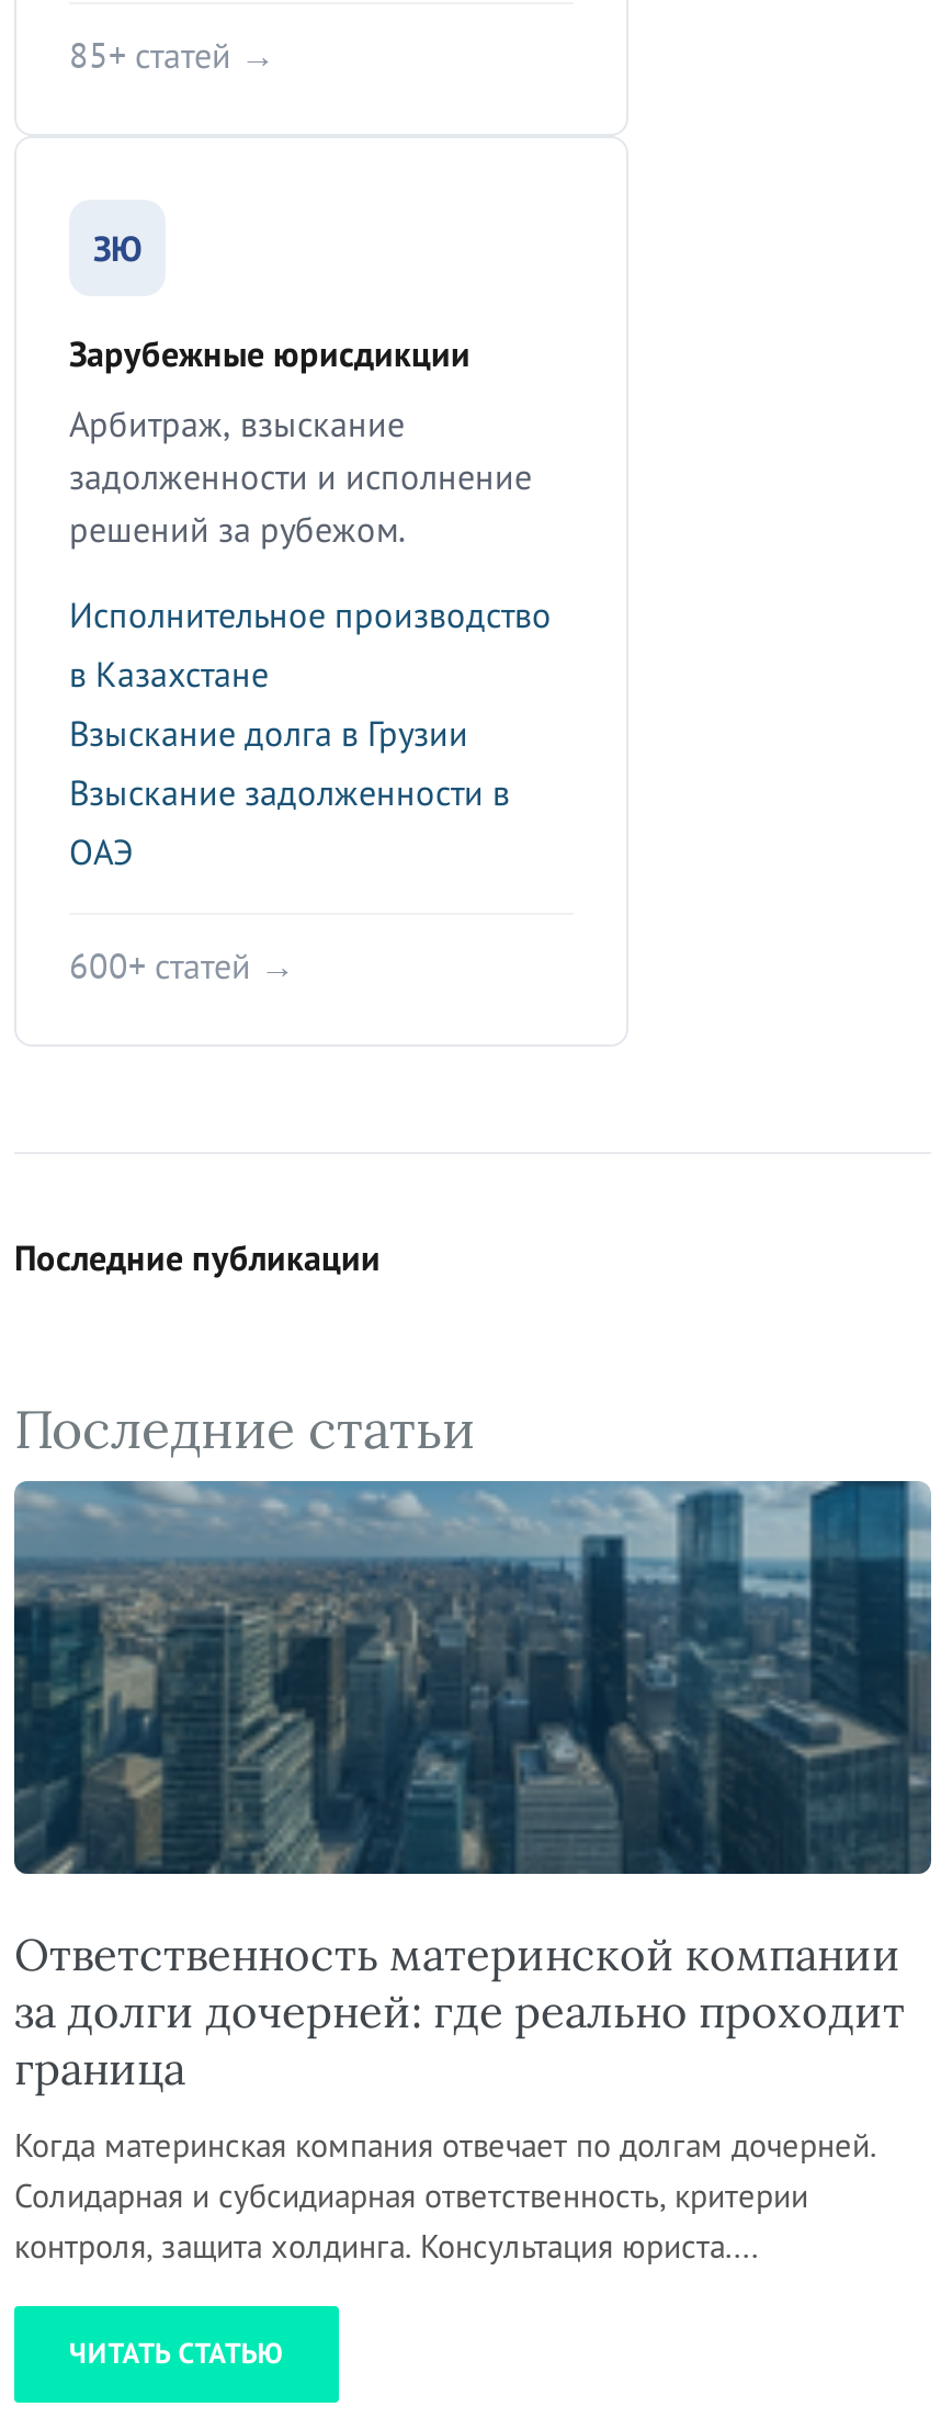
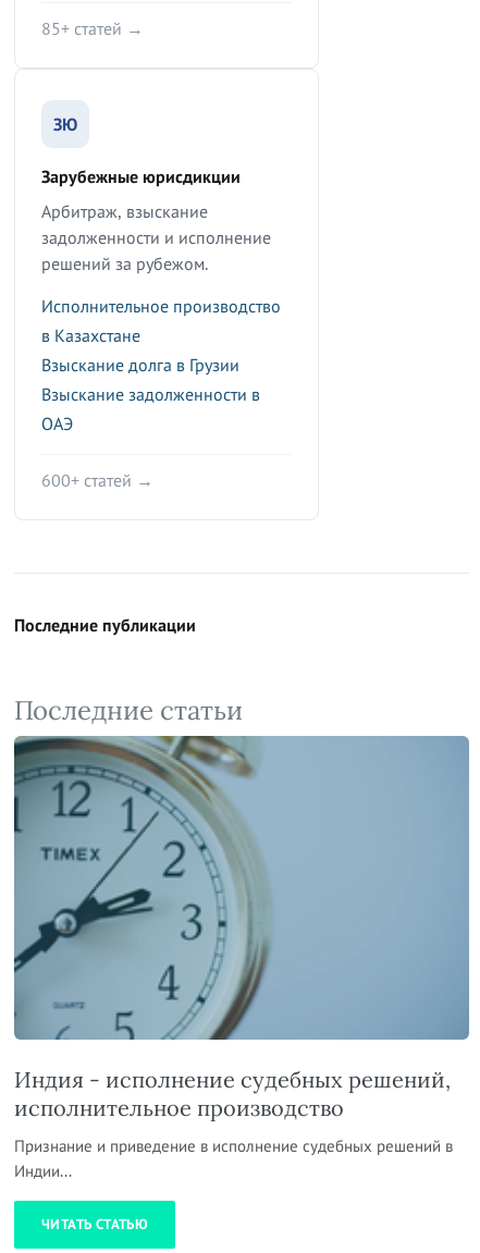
- [image]
+ [image]

- Ответственность материнской компании
- за долги дочерней: где реально проходит
- граница
+ Индия - исполнение судебных решений,
+ исполнительное производство

- Когда материнская компания отвечает по долгам дочерней.
- Солидарная и субсидиарная ответственность, критерии
- контроля, защита холдинга. Консультация юриста....
+ Признание и приведение в исполнение судебных решений в
+ Индии...
